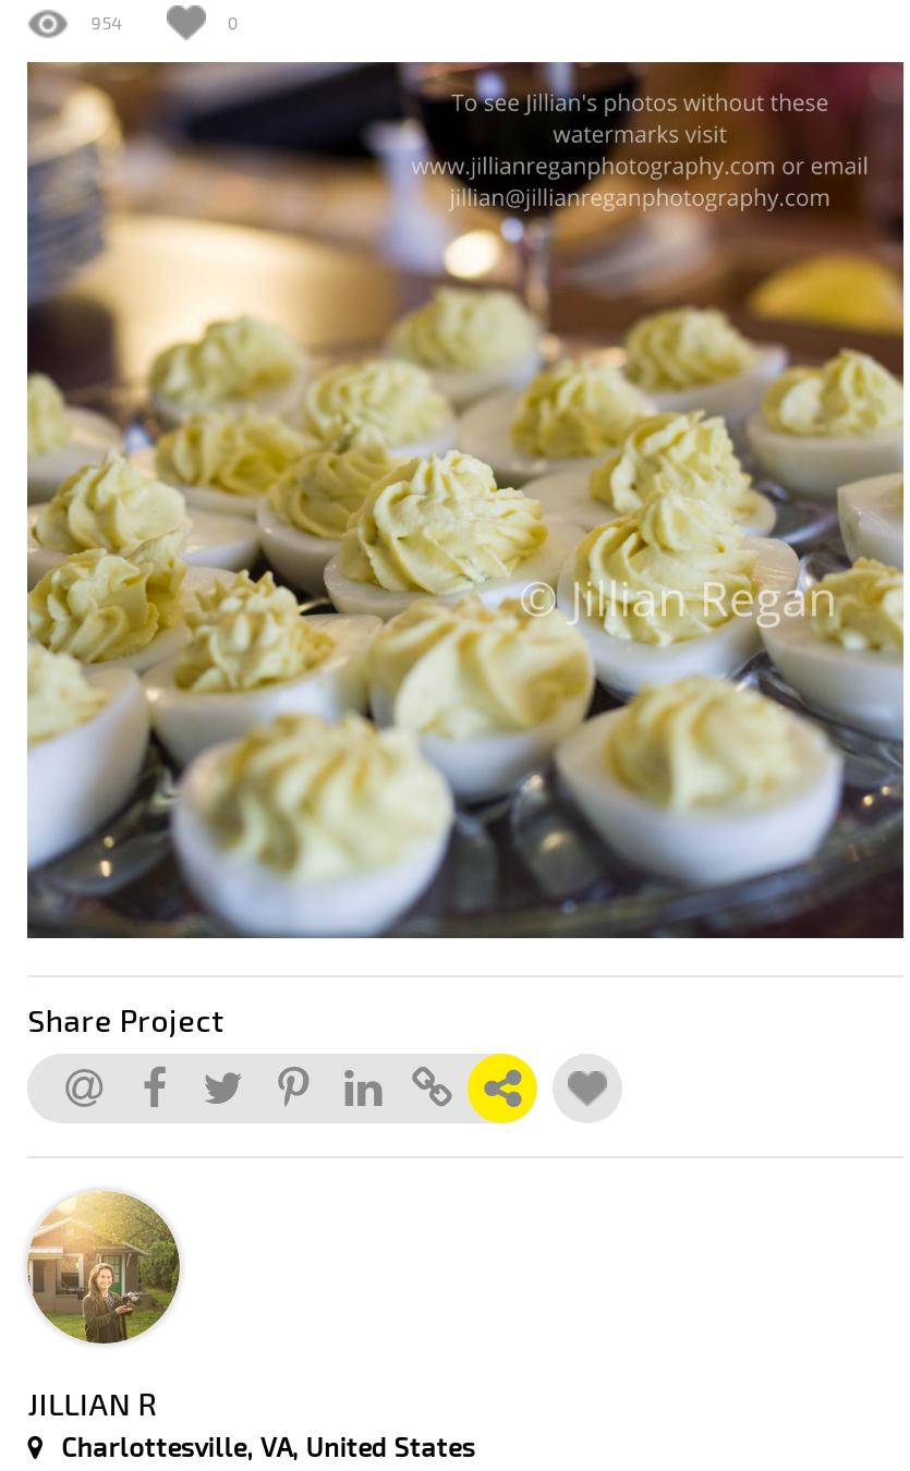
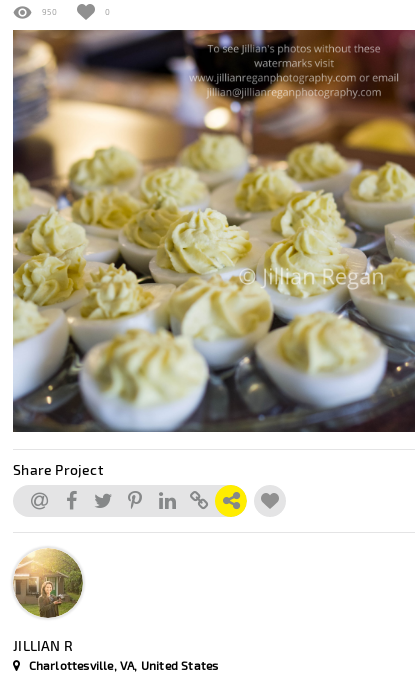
- 954
+ 950
